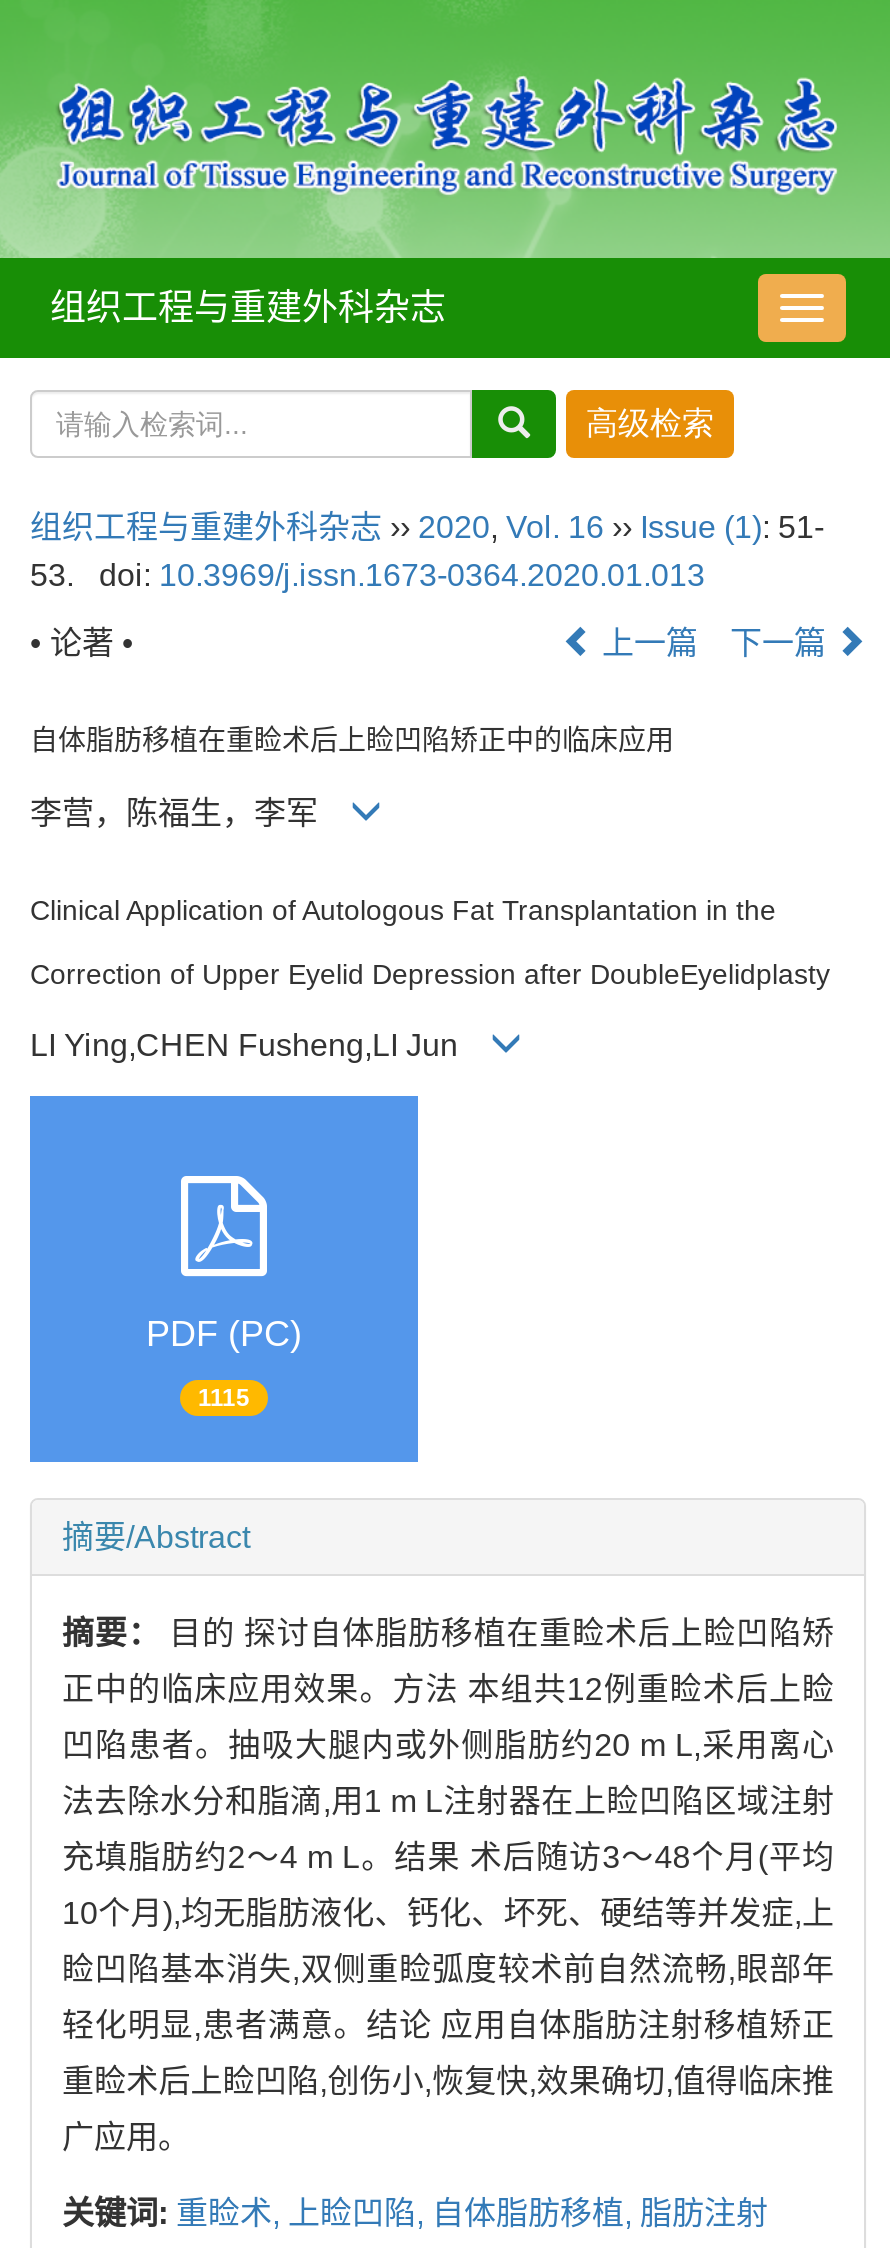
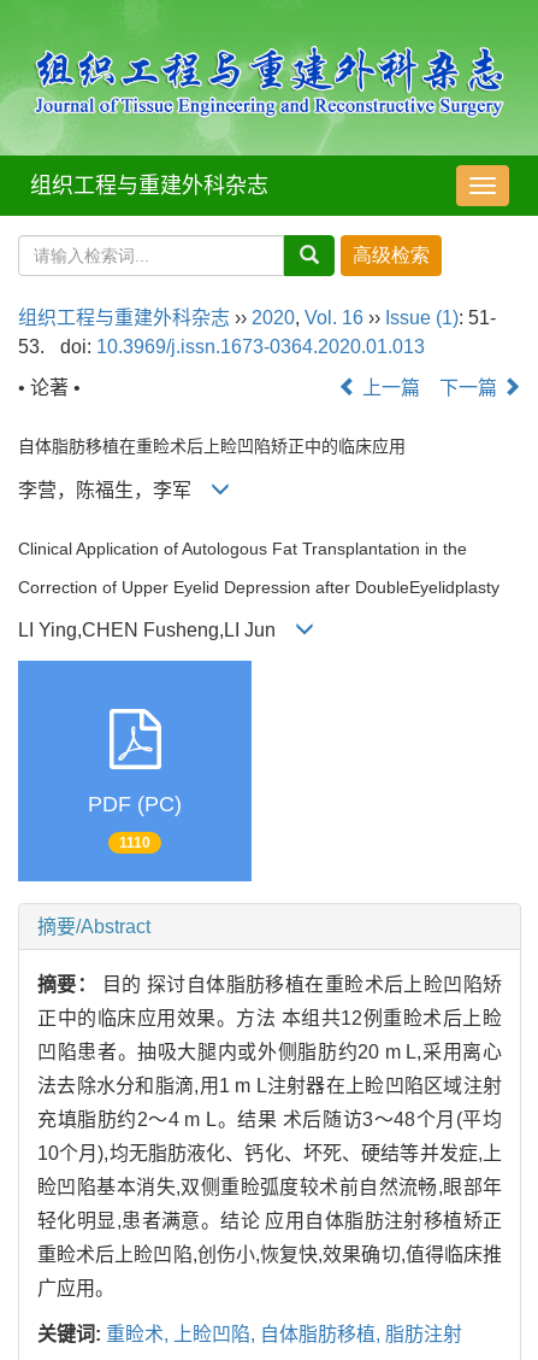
- 1115
+ 1110
